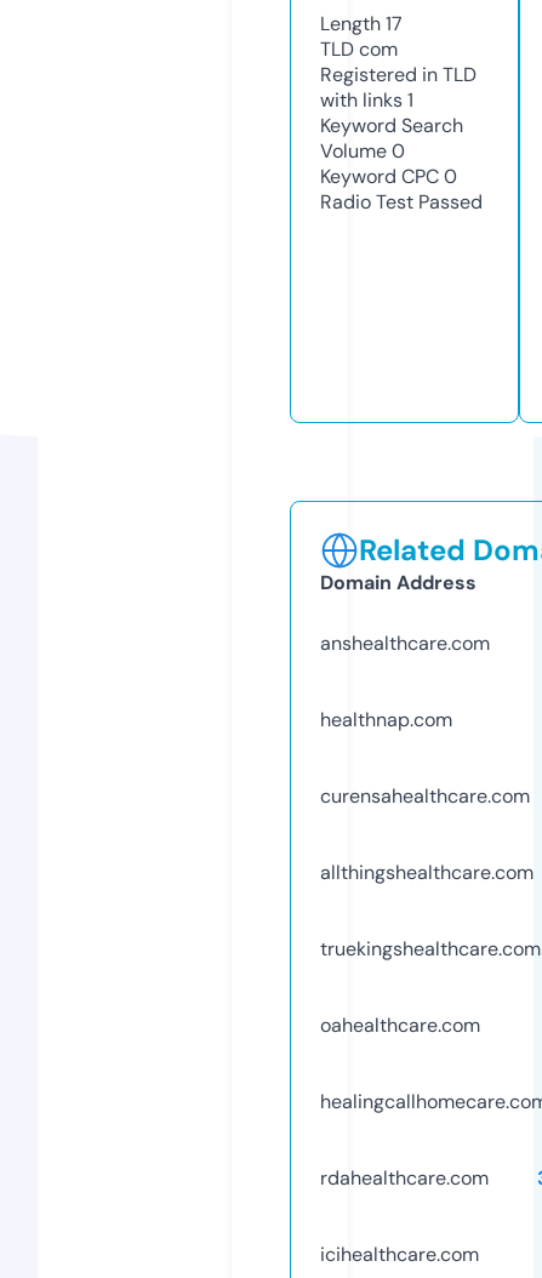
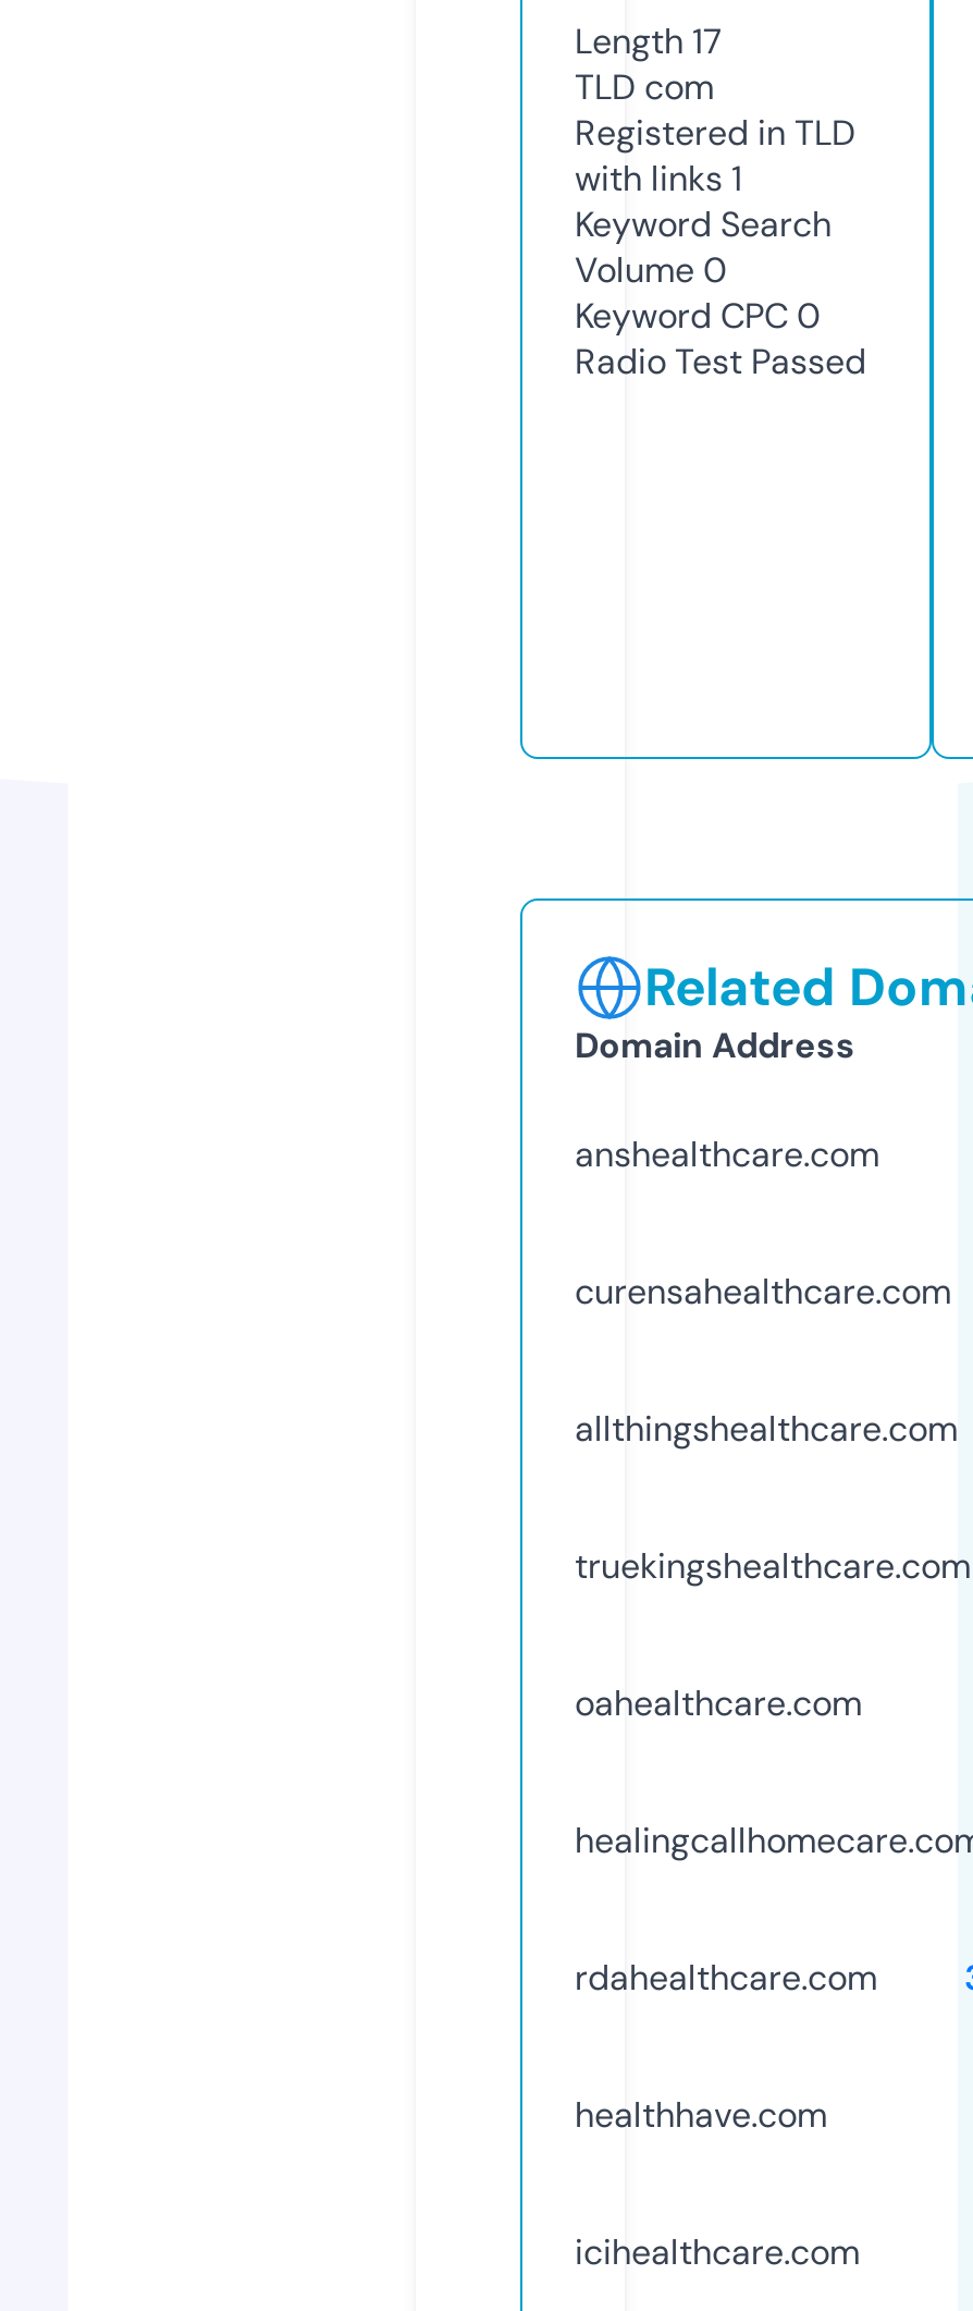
- healthnap.com

moved up: curensahealthcare.com | allthingshealthcare.com | truekingshealthcare.com | oahealthcare.com | rdahealthcare.com

+ healthhave.com
